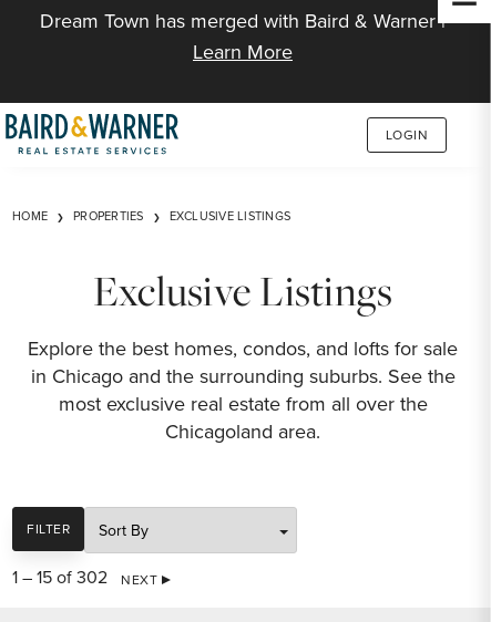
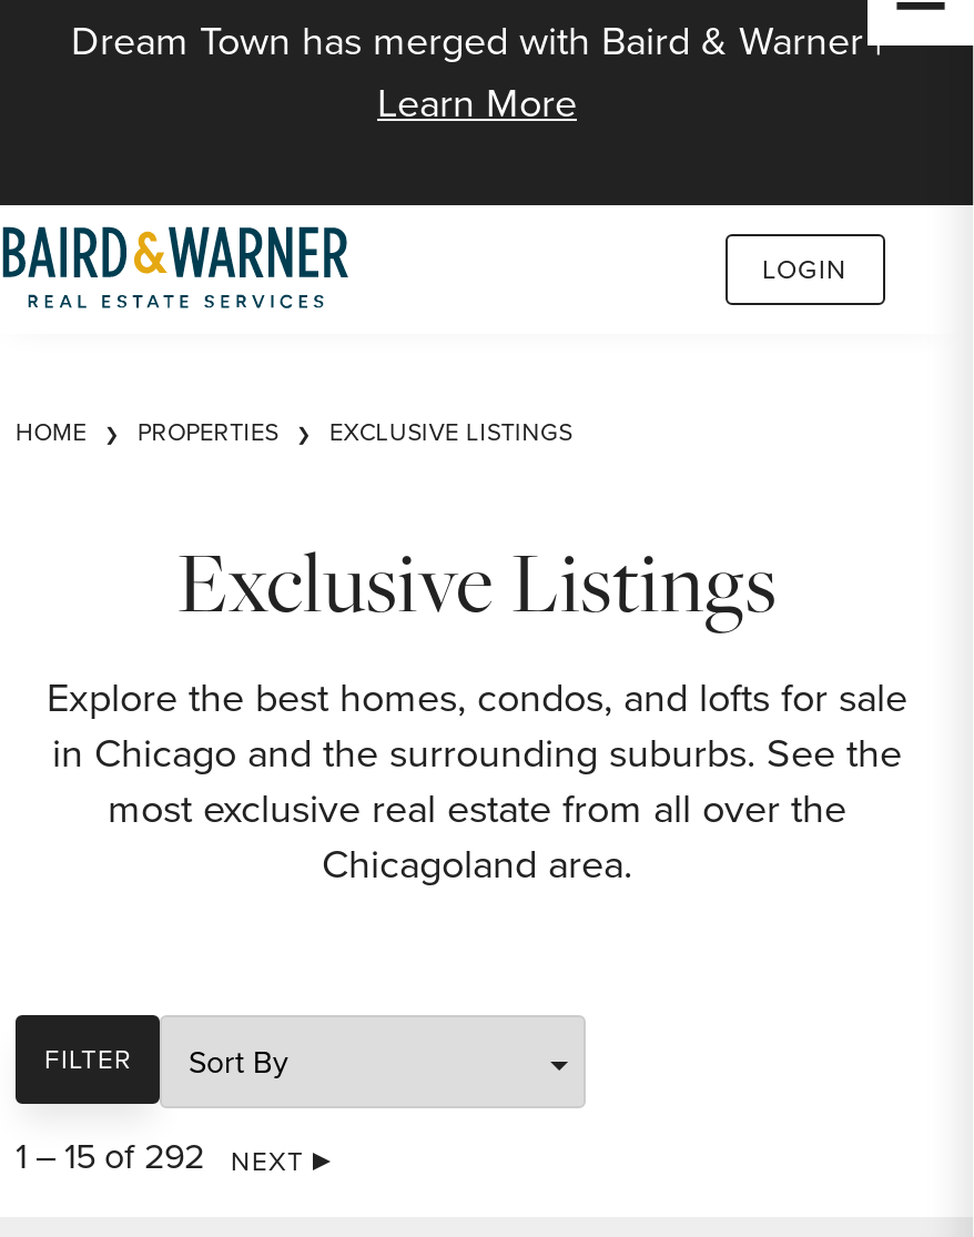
- 1 – 15 of 302 NEXT
+ 1 – 15 of 292 NEXT
